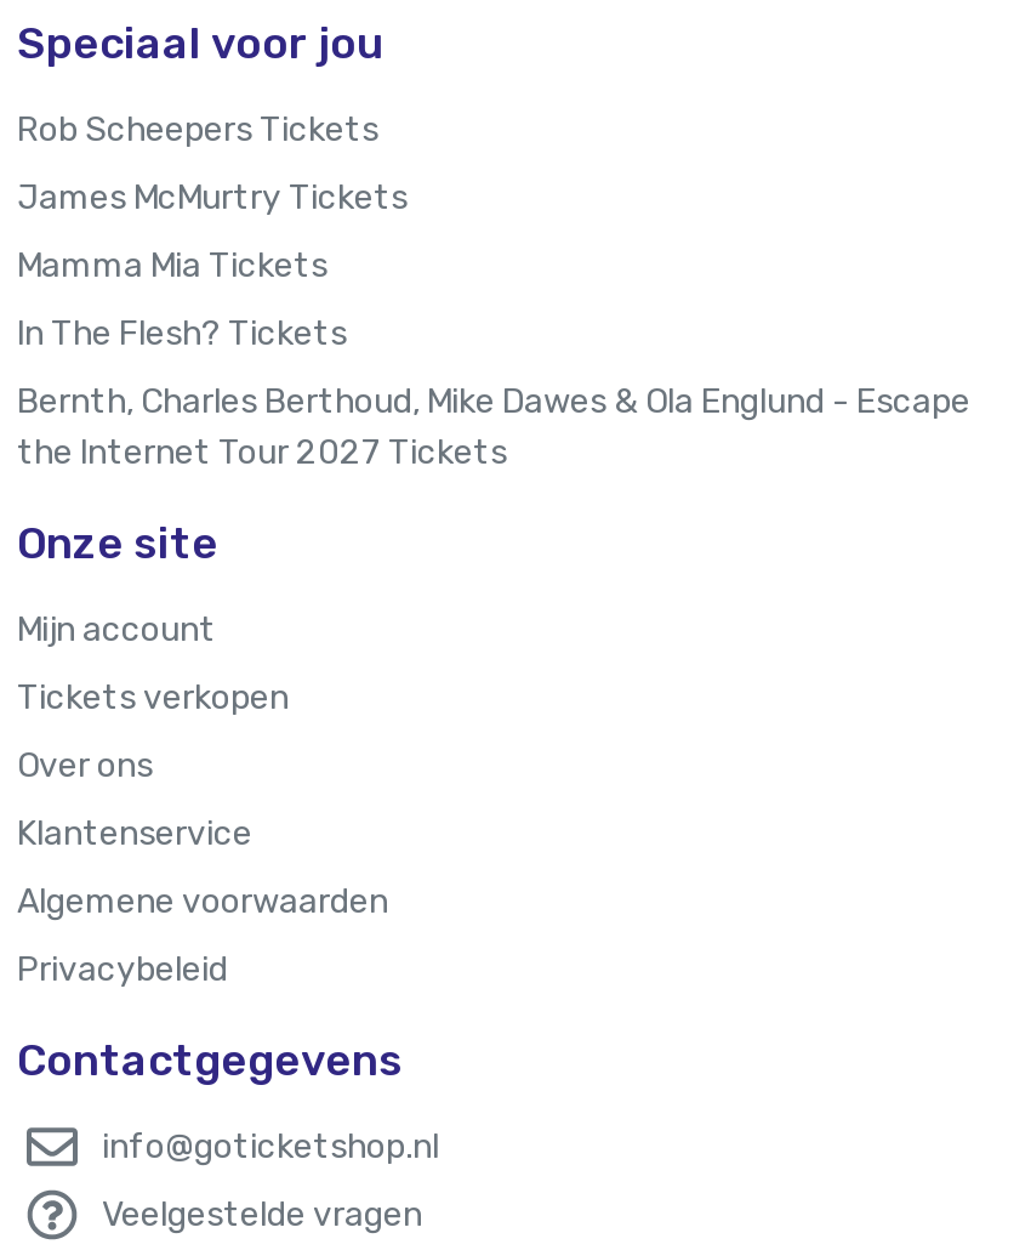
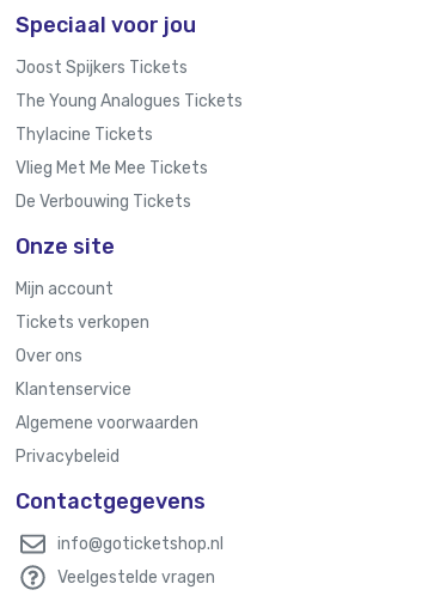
- Rob Scheepers Tickets
+ Joost Spijkers Tickets

- James McMurtry Tickets
+ The Young Analogues Tickets

- Mamma Mia Tickets
+ Thylacine Tickets

- In The Flesh? Tickets
+ Vlieg Met Me Mee Tickets

- Bernth, Charles Berthoud, Mike Dawes & Ola Englund - Escape
- the Internet Tour 2027 Tickets
+ De Verbouwing Tickets
